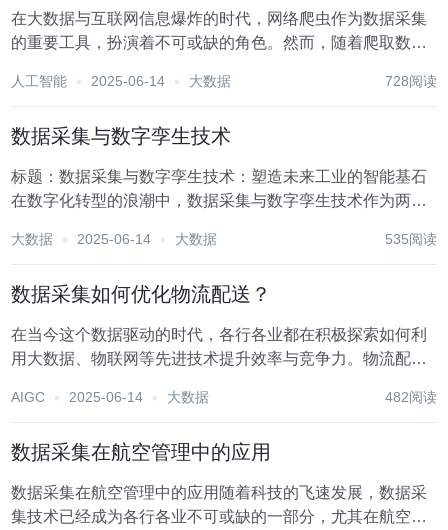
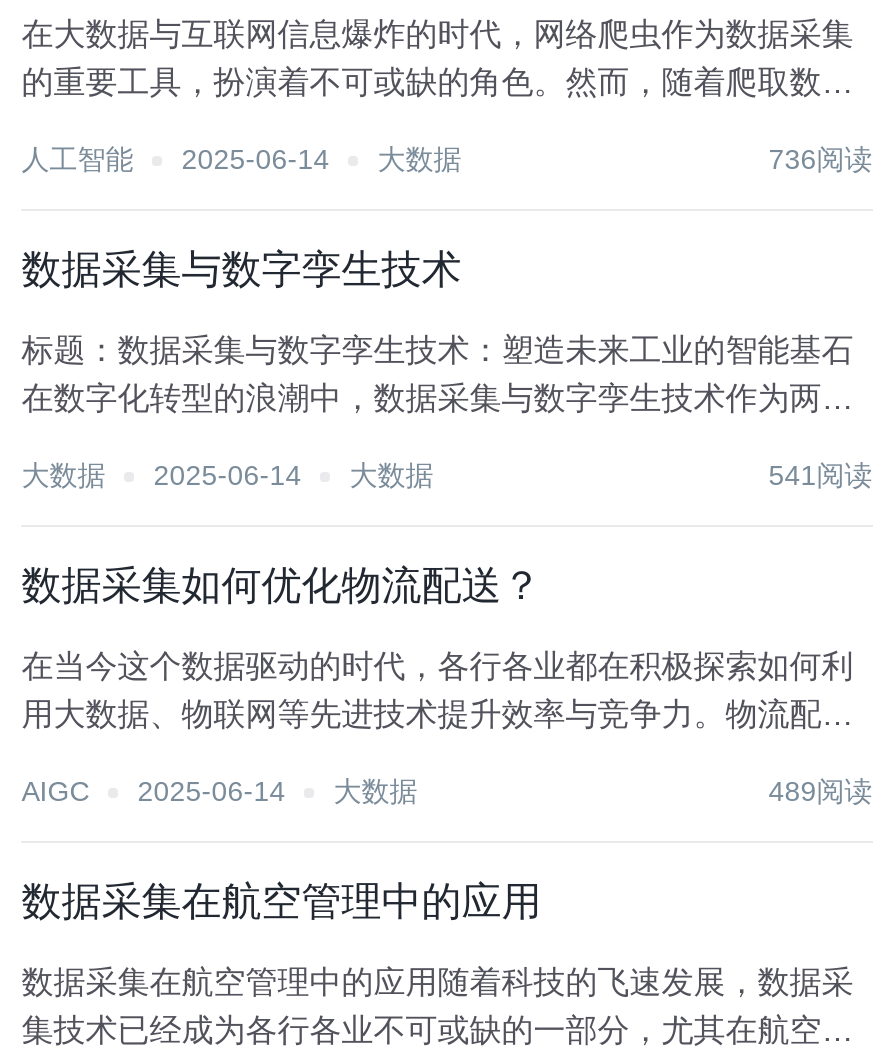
- 728阅读
+ 736阅读

- 535阅读
+ 541阅读

- 482阅读
+ 489阅读
